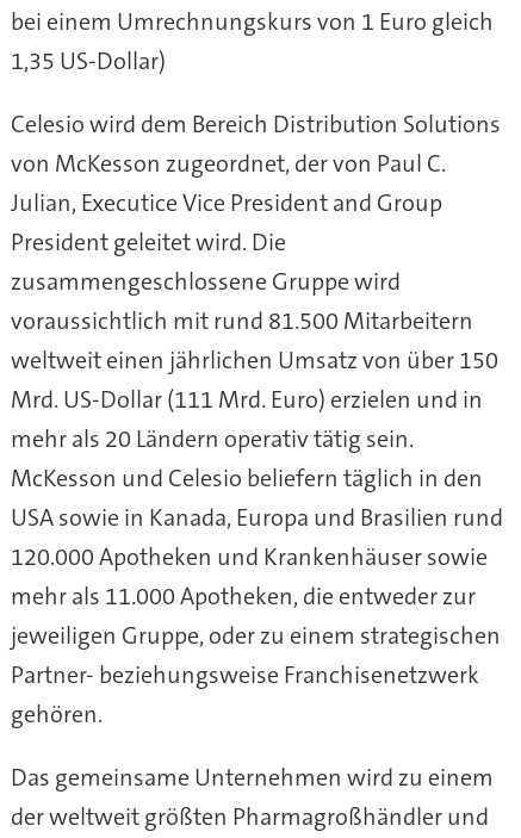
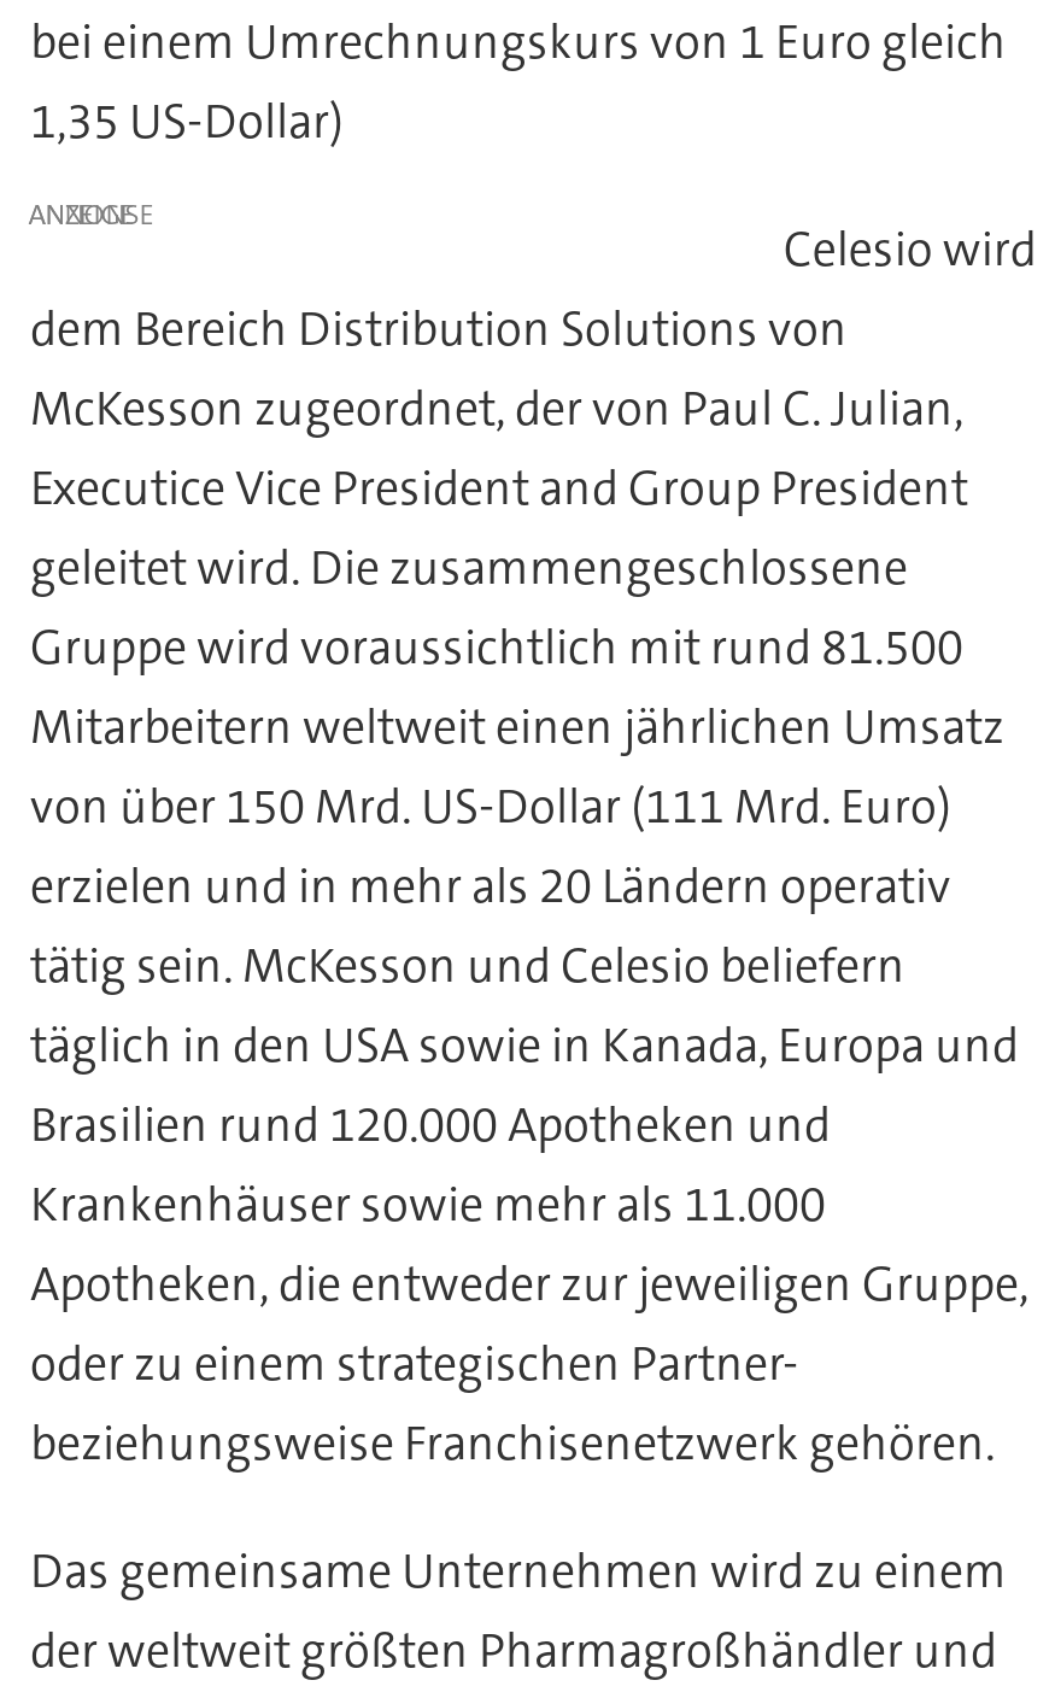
- Celesio wird dem Bereich Distribution Solutions
- von McKesson zugeordnet, der von Paul C.
- Julian, Executice Vice President and Group
- President geleitet wird. Die
- zusammengeschlossene Gruppe wird
- voraussichtlich mit rund 81.500 Mitarbeitern
- weltweit einen jährlichen Umsatz von über 150
- Mrd. US-Dollar (111 Mrd. Euro) erzielen und in
- mehr als 20 Ländern operativ tätig sein.
- McKesson und Celesio beliefern täglich in den
- USA sowie in Kanada, Europa und Brasilien rund
- 120.000 Apotheken und Krankenhäuser sowie
- mehr als 11.000 Apotheken, die entweder zur
- jeweiligen Gruppe, oder zu einem strategischen
- Partner- beziehungsweise Franchisenetzwerk
- gehören.
+ ANZEIGE
+ Celesio wird
+ dem Bereich Distribution Solutions von
+ McKesson zugeordnet, der von Paul C. Julian,
+ Executice Vice President and Group President
+ geleitet wird. Die zusammengeschlossene
+ Gruppe wird voraussichtlich mit rund 81.500
+ Mitarbeitern weltweit einen jährlichen Umsatz
+ von über 150 Mrd. US-Dollar (111 Mrd. Euro)
+ erzielen und in mehr als 20 Ländern operativ
+ tätig sein. McKesson und Celesio beliefern
+ täglich in den USA sowie in Kanada, Europa und
+ Brasilien rund 120.000 Apotheken und
+ Krankenhäuser sowie mehr als 11.000
+ Apotheken, die entweder zur jeweiligen Gruppe,
+ oder zu einem strategischen Partner-
+ beziehungsweise Franchisenetzwerk gehören.
